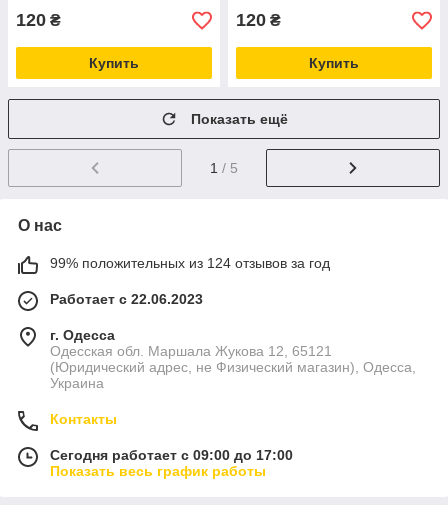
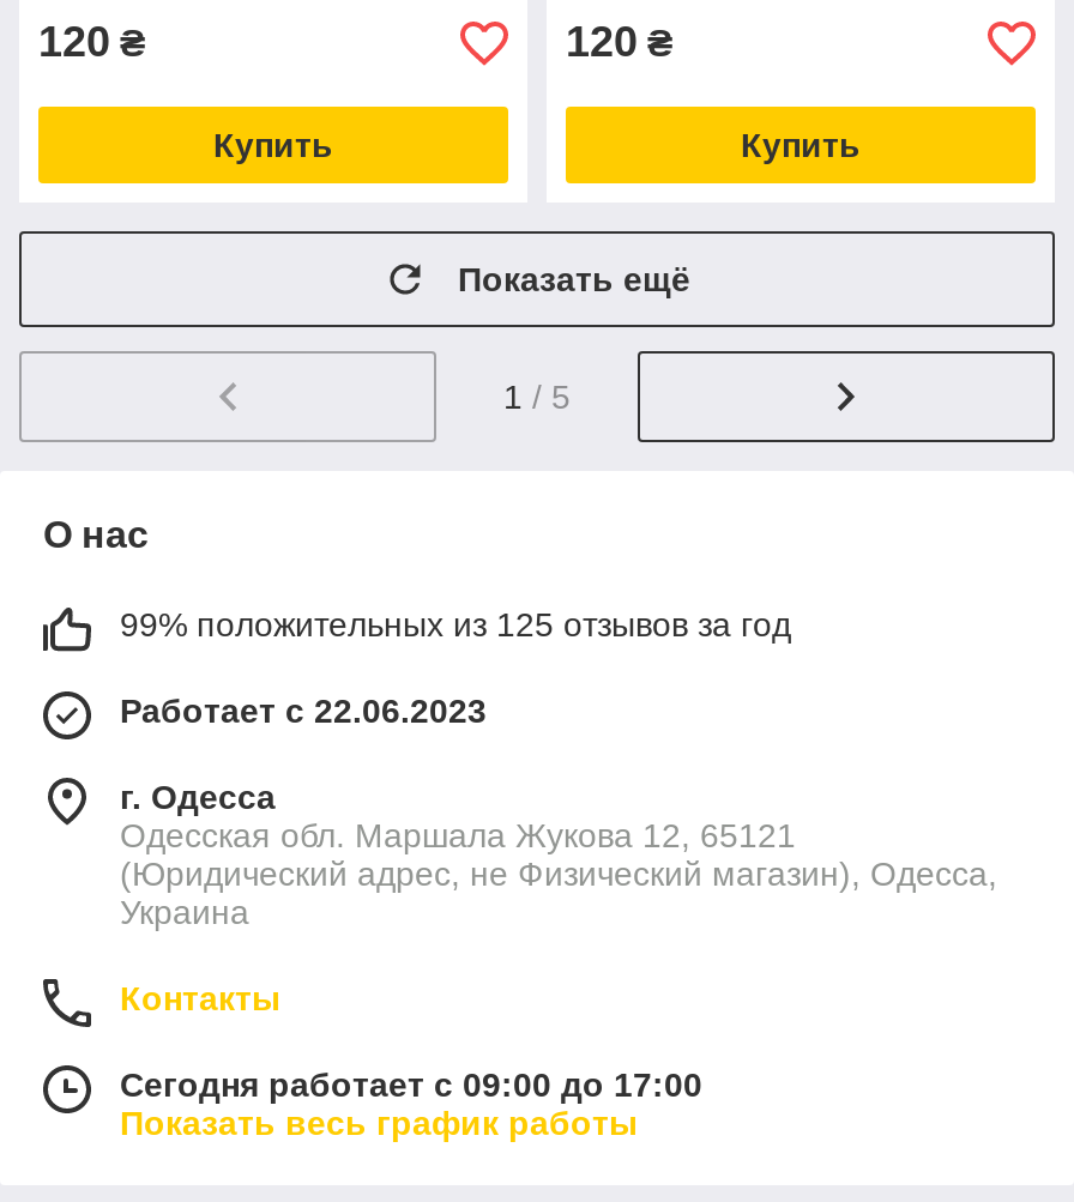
- 99% положительных из 124 отзывов за год
+ 99% положительных из 125 отзывов за год
